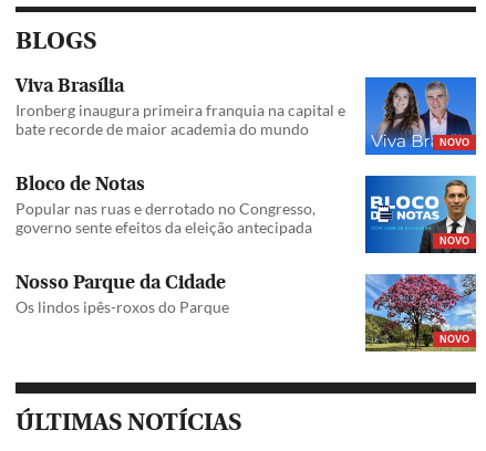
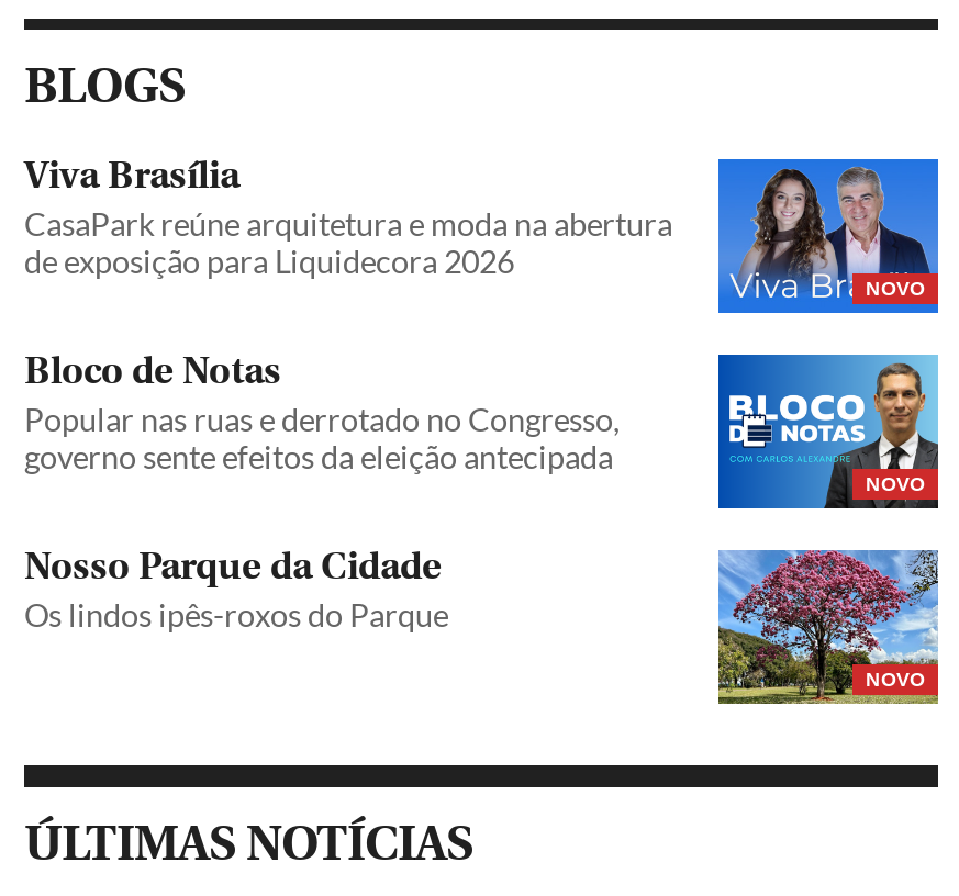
- Ironberg inaugura primeira franquia na capital e
- bate recorde de maior academia do mundo
+ CasaPark reúne arquitetura e moda na abertura
+ de exposição para Liquidecora 2026
